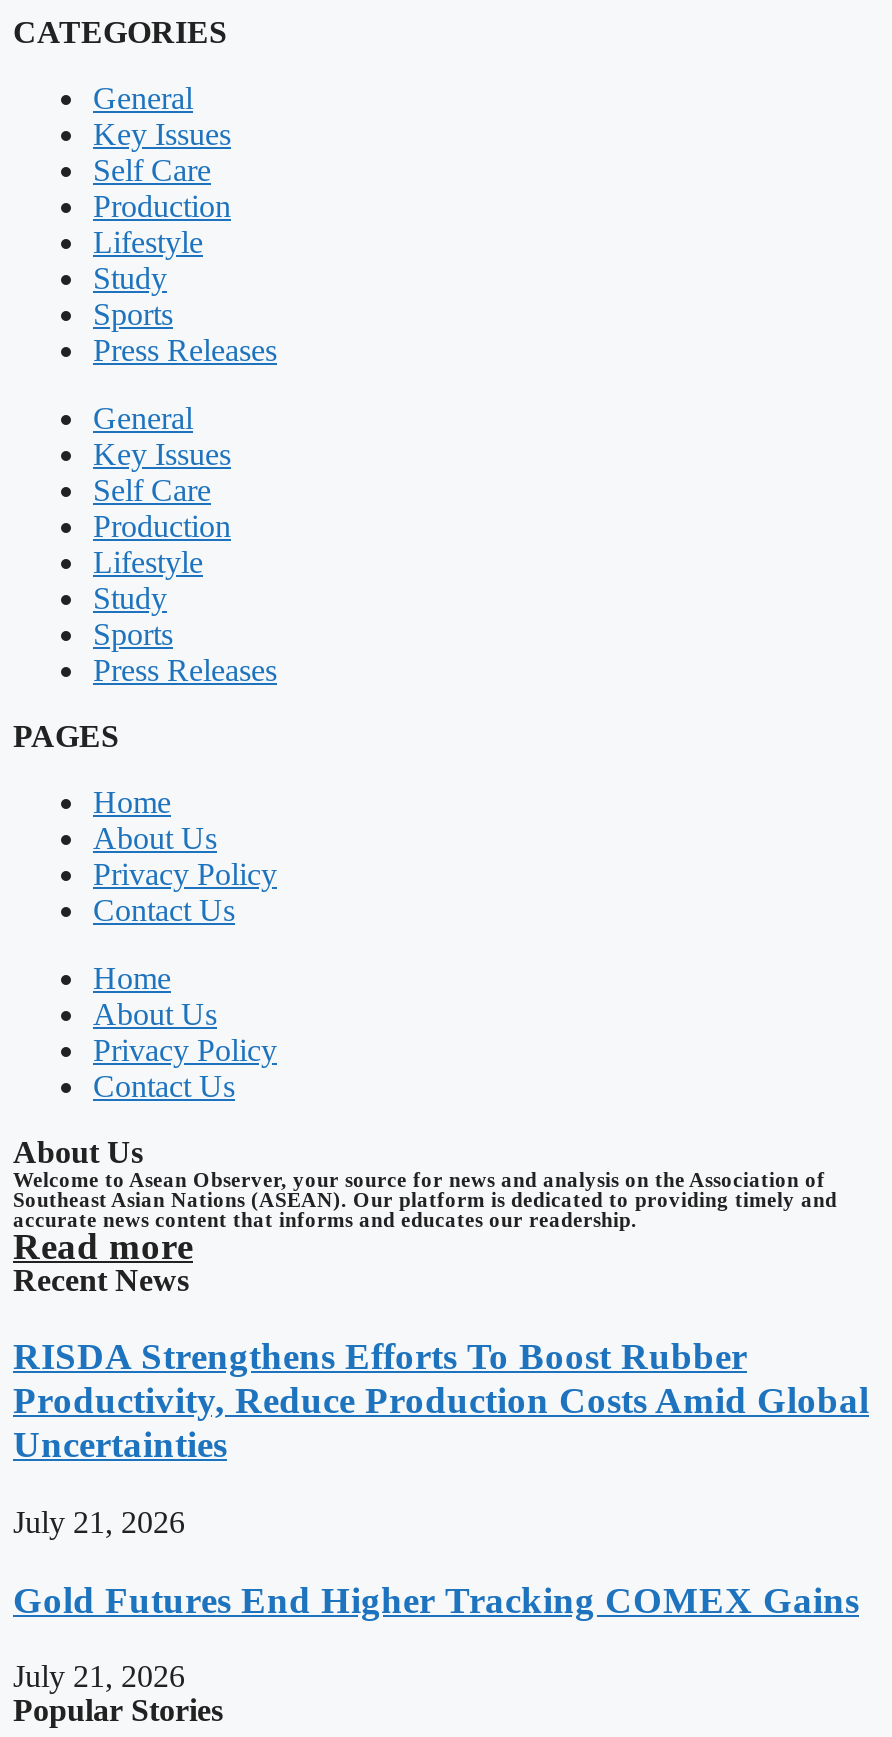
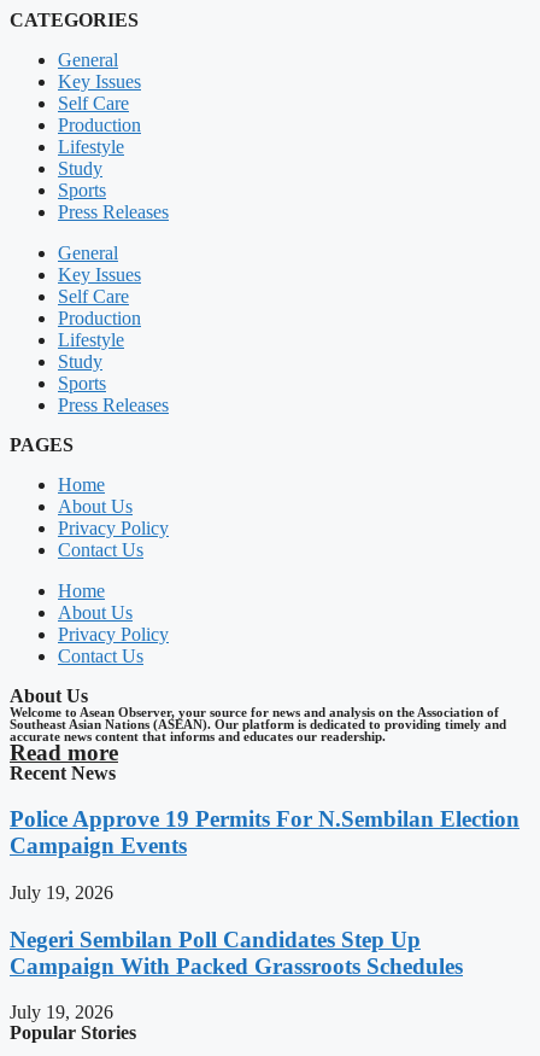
- RISDA Strengthens Efforts To Boost Rubber
- Productivity, Reduce Production Costs Amid Global
- Uncertainties
+ Police Approve 19 Permits For N.Sembilan Election
+ Campaign Events

- July 21, 2026
+ July 19, 2026

- Gold Futures End Higher Tracking COMEX Gains
+ Negeri Sembilan Poll Candidates Step Up
+ Campaign With Packed Grassroots Schedules

- July 21, 2026
+ July 19, 2026
